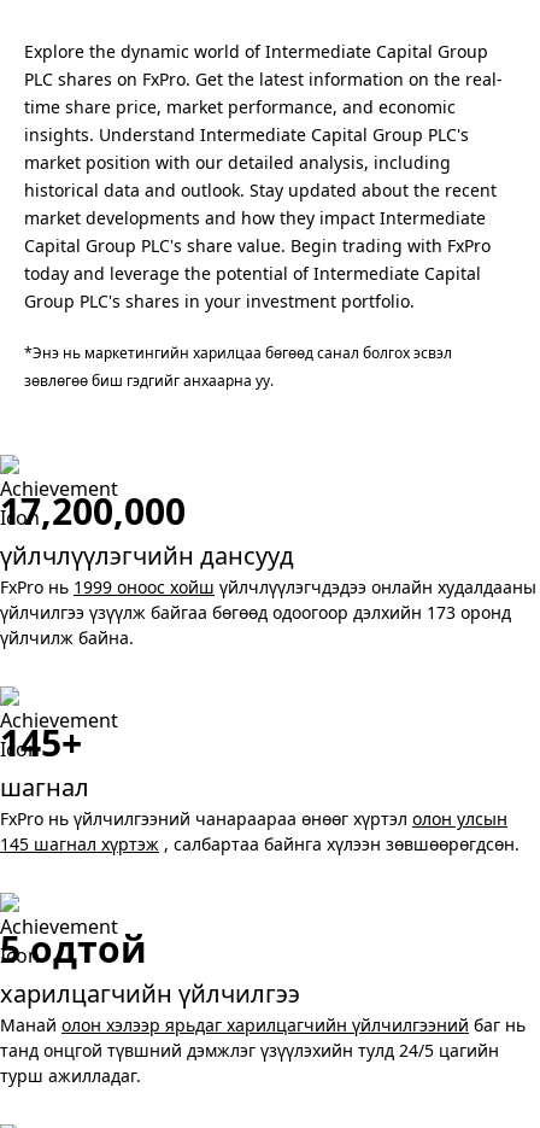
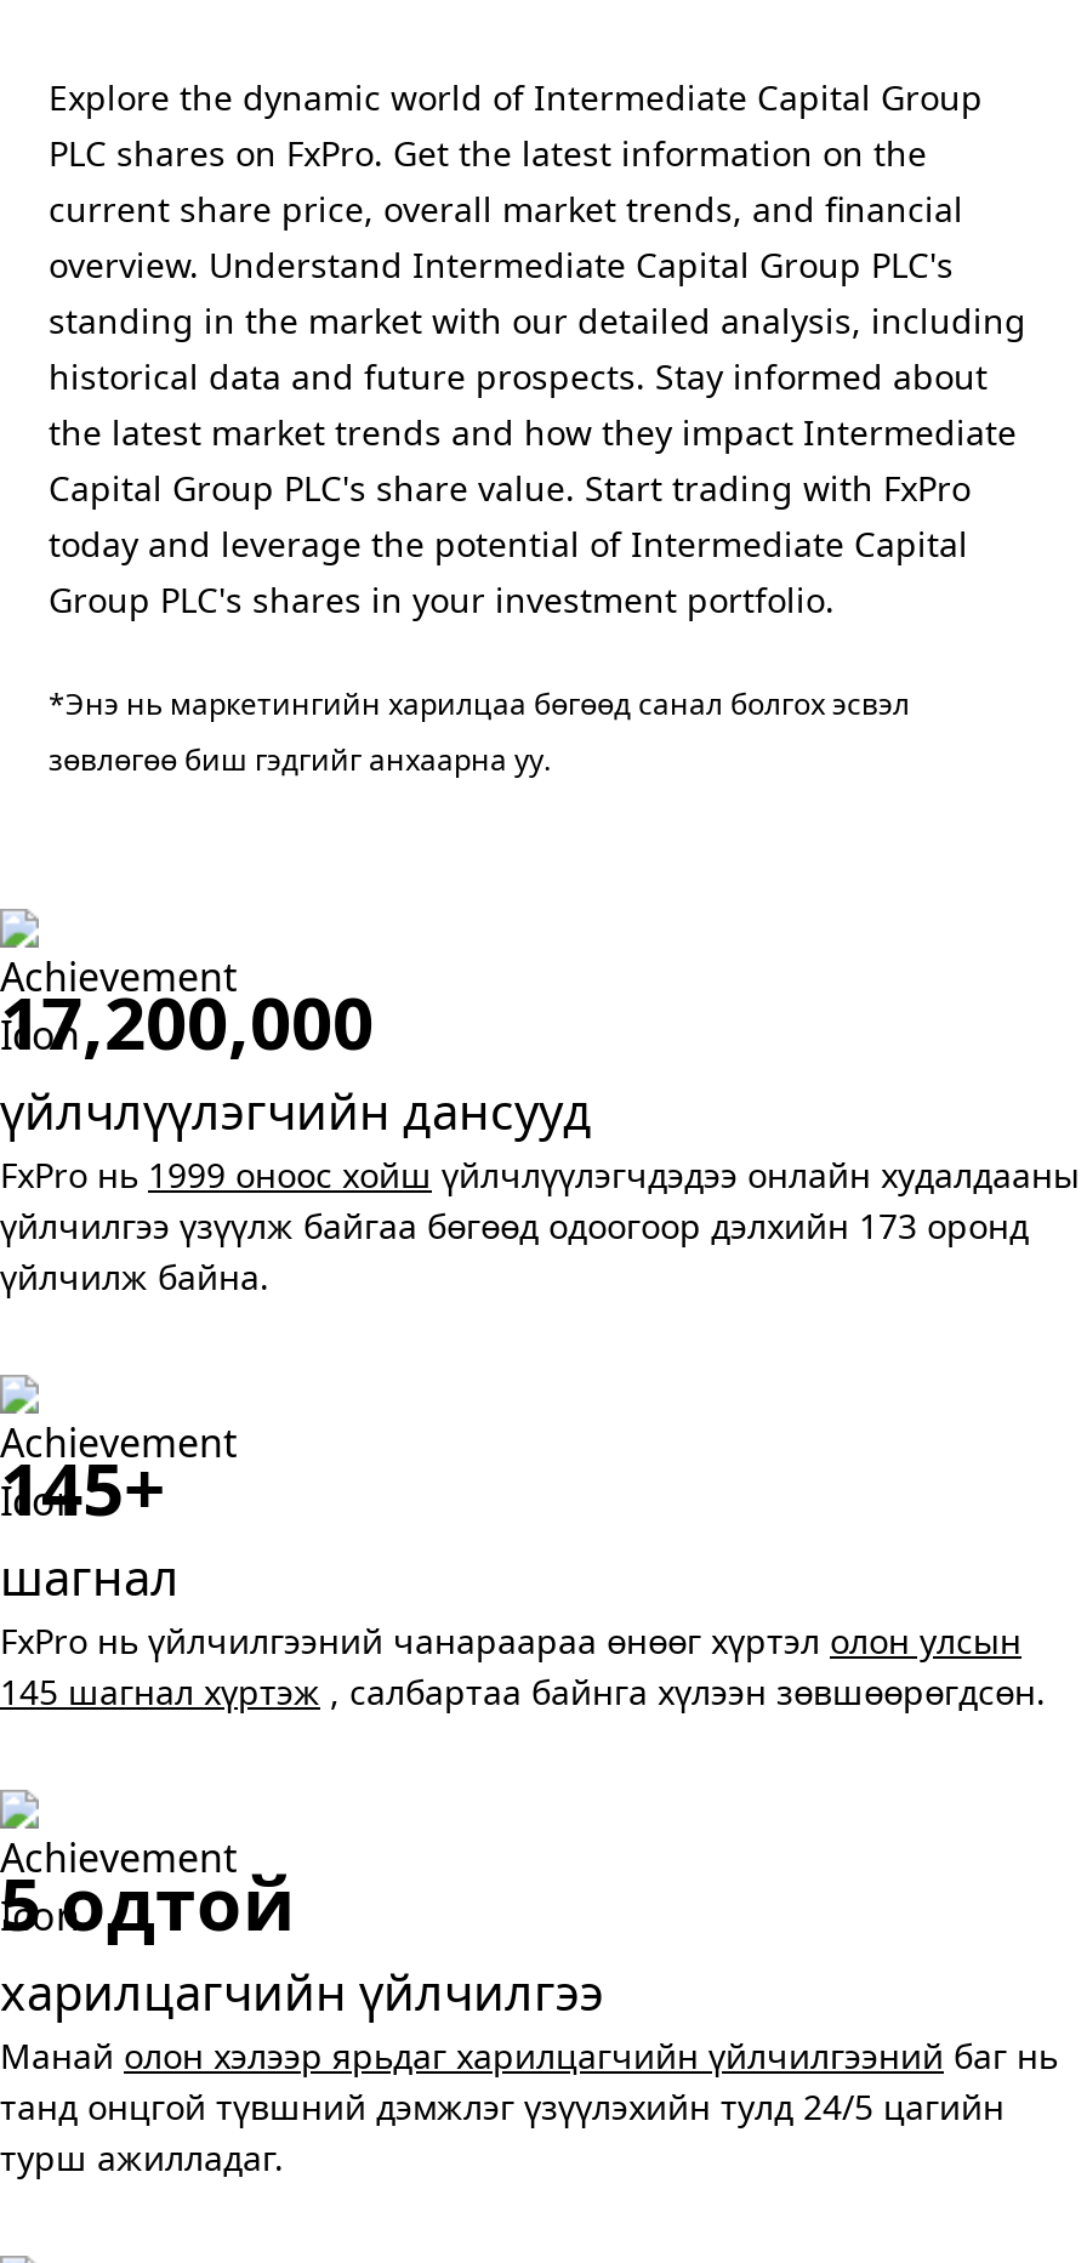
- PLC shares on FxPro. Get the latest information on the real-
- time share price, market performance, and economic
- insights. Understand Intermediate Capital Group PLC's
- market position with our detailed analysis, including
- historical data and outlook. Stay updated about the recent
- market developments and how they impact Intermediate
- Capital Group PLC's share value. Begin trading with FxPro
+ PLC shares on FxPro. Get the latest information on the
+ current share price, overall market trends, and financial
+ overview. Understand Intermediate Capital Group PLC's
+ standing in the market with our detailed analysis, including
+ historical data and future prospects. Stay informed about
+ the latest market trends and how they impact Intermediate
+ Capital Group PLC's share value. Start trading with FxPro
